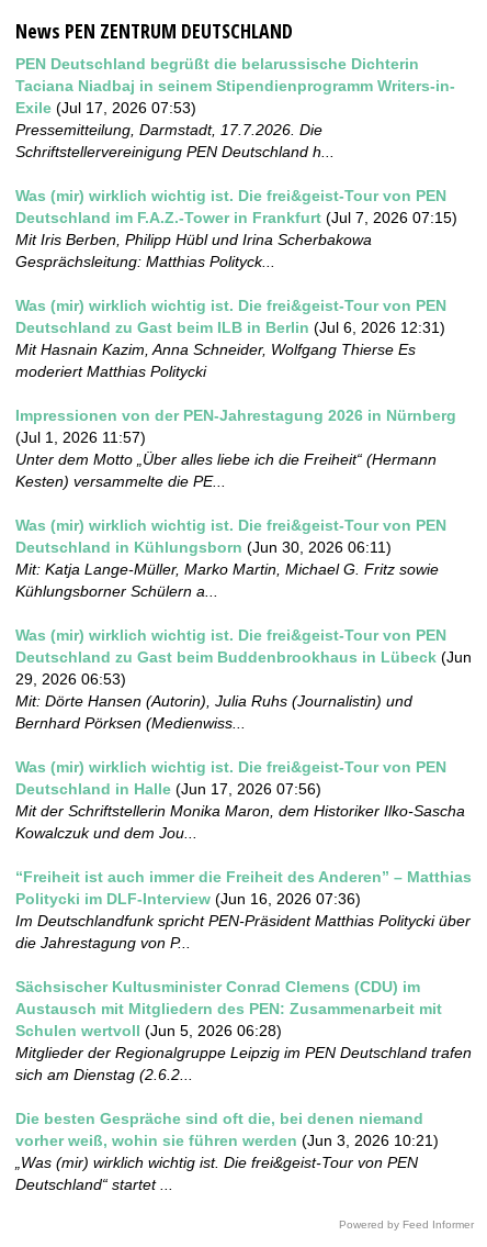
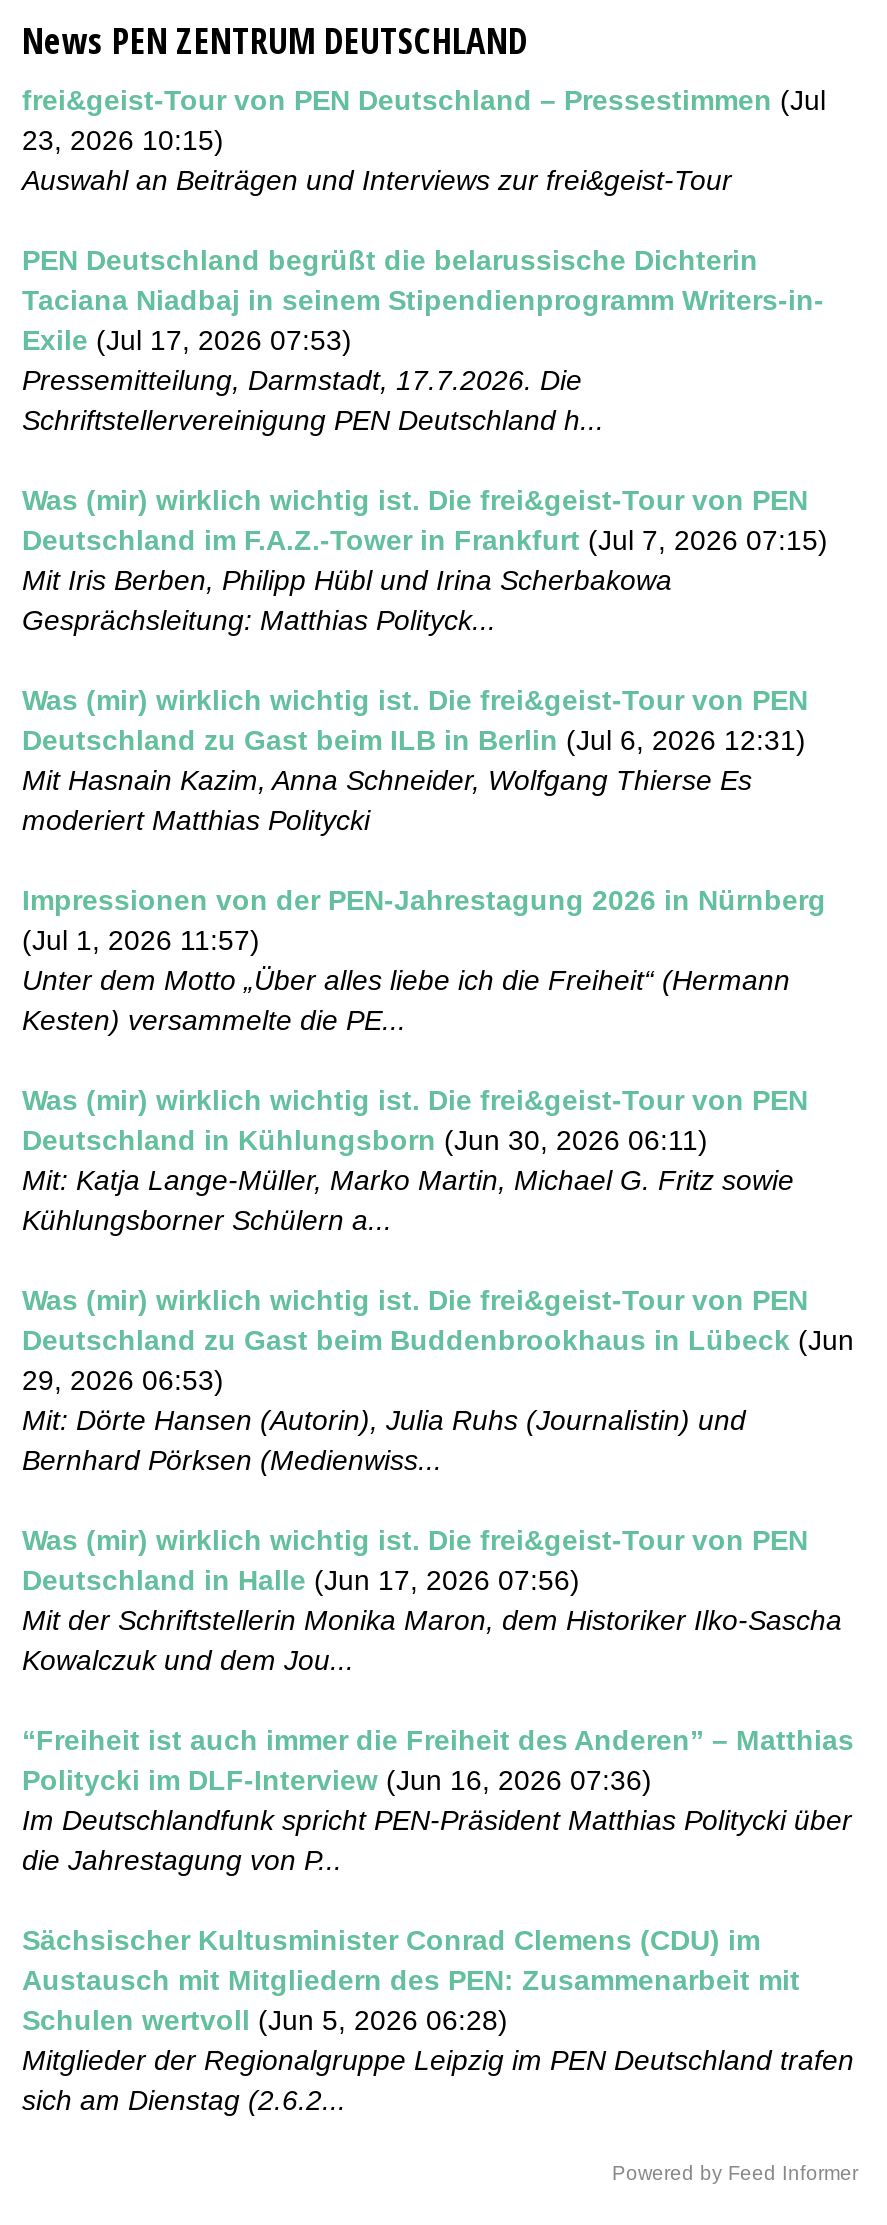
+ frei&geist-Tour von PEN Deutschland – Pressestimmen (Jul
+ 23, 2026 10:15)
+ Auswahl an Beiträgen und Interviews zur frei&geist-Tour

moved down: PEN Deutschland begrüßt die belarussische Dichterin | Taciana Niadbaj in seinem Stipendienprogramm Writers-in- | Pressemitteilung, Darmstadt, 17.7.2026. Die | ... | Mitglieder der Regionalgruppe Leipzig im PEN Deutschland trafen | sich am Dienstag (2.6.2...

- Die besten Gespräche sind oft die, bei denen niemand
- vorher weiß, wohin sie führen werden (Jun 3, 2026 10:21)
- „Was (mir) wirklich wichtig ist. Die frei&geist-Tour von PEN
- Deutschland“ startet ...
